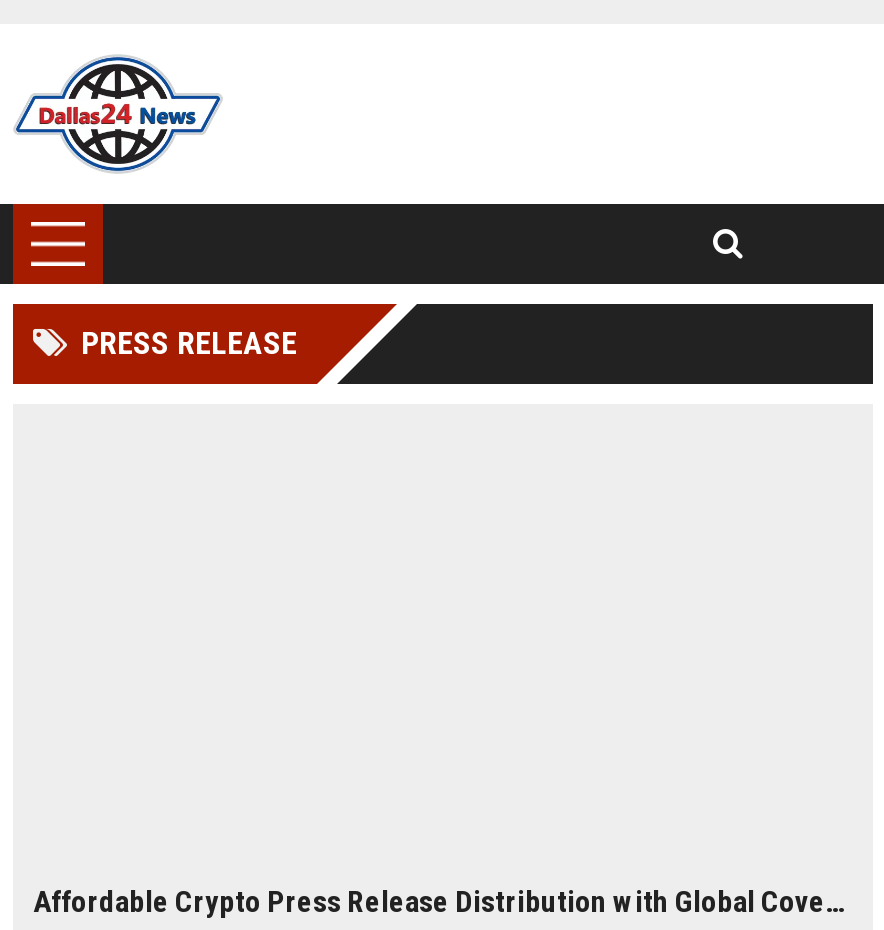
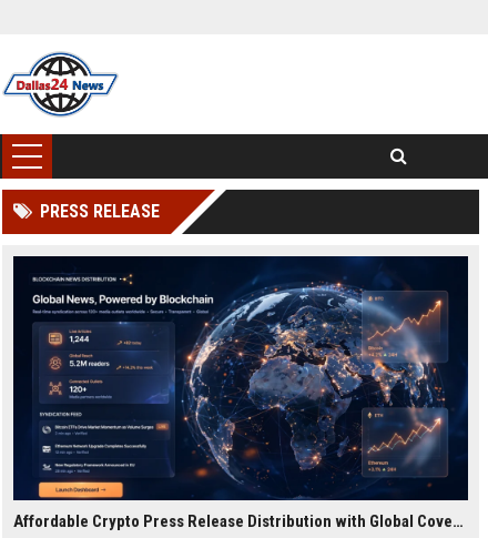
+ [image]
